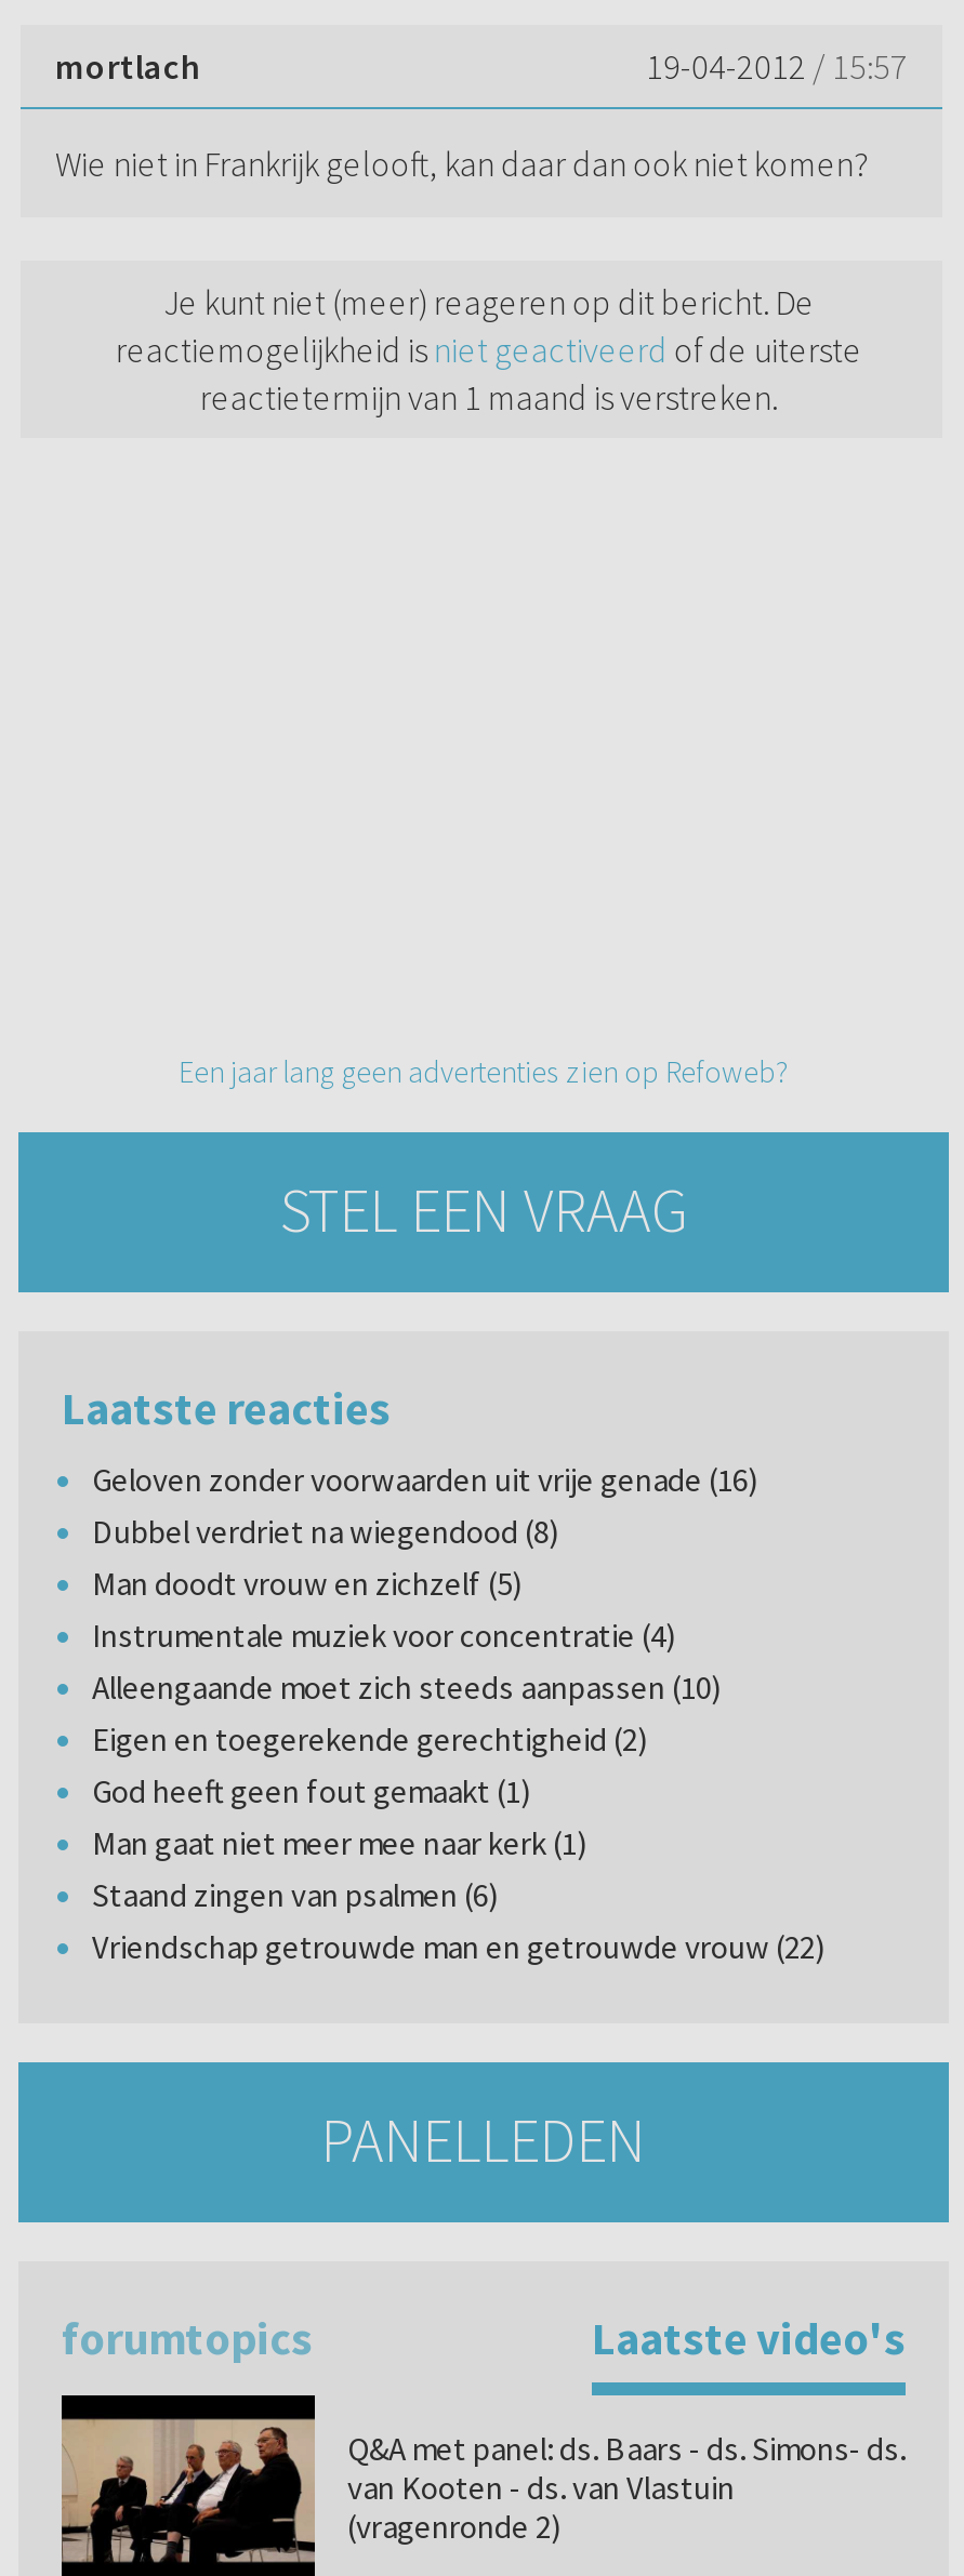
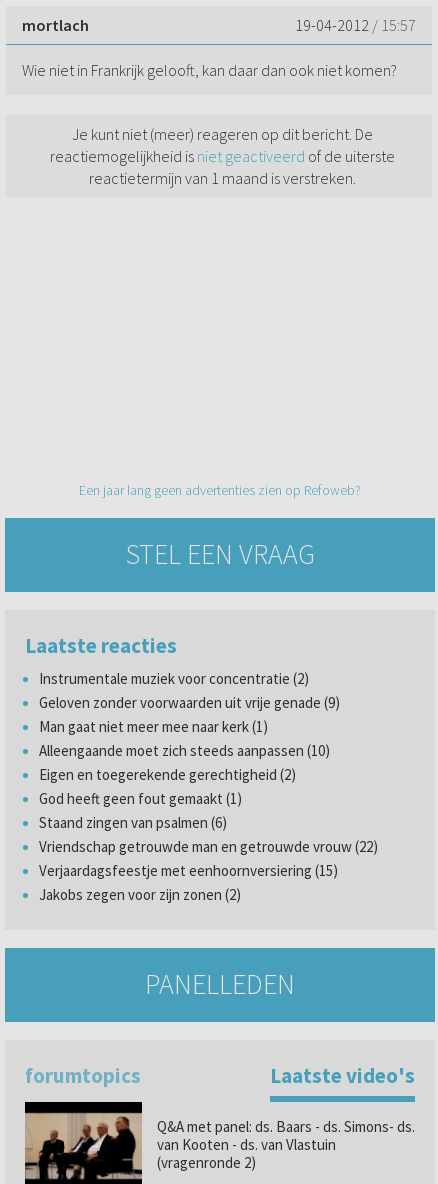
- Geloven zonder voorwaarden uit vrije genade (16)
- Dubbel verdriet na wiegendood (8)
- Man doodt vrouw en zichzelf (5)
- Instrumentale muziek voor concentratie (4)
+ Instrumentale muziek voor concentratie (2)
+ Geloven zonder voorwaarden uit vrije genade (9)

moved up: Alleengaande moet zich steeds aanpassen (10) | Eigen en toegerekende gerechtigheid (2) | God heeft geen fout gemaakt (1)

moved up: Man gaat niet meer mee naar kerk (1)

moved up: Staand zingen van psalmen (6) | Vriendschap getrouwde man en getrouwde vrouw (22)

+ Verjaardagsfeestje met eenhoornversiering (15)
+ Jakobs zegen voor zijn zonen (2)
